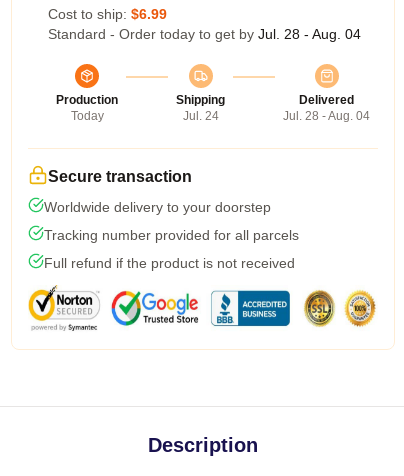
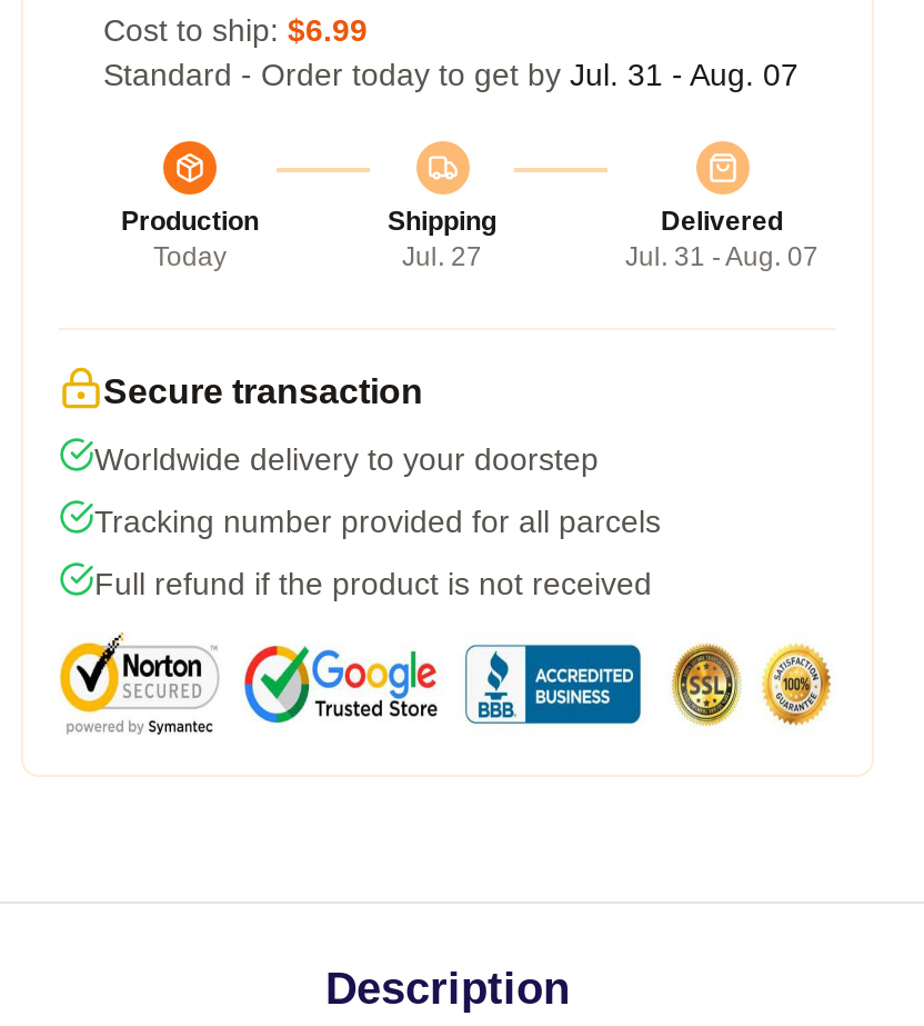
- Standard - Order today to get by Jul. 28 - Aug. 04
+ Standard - Order today to get by Jul. 31 - Aug. 07

- Jul. 24
+ Jul. 27

- Jul. 28 - Aug. 04
+ Jul. 31 - Aug. 07
